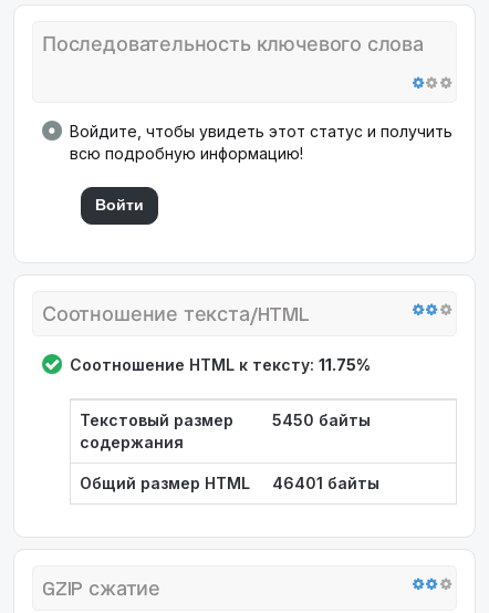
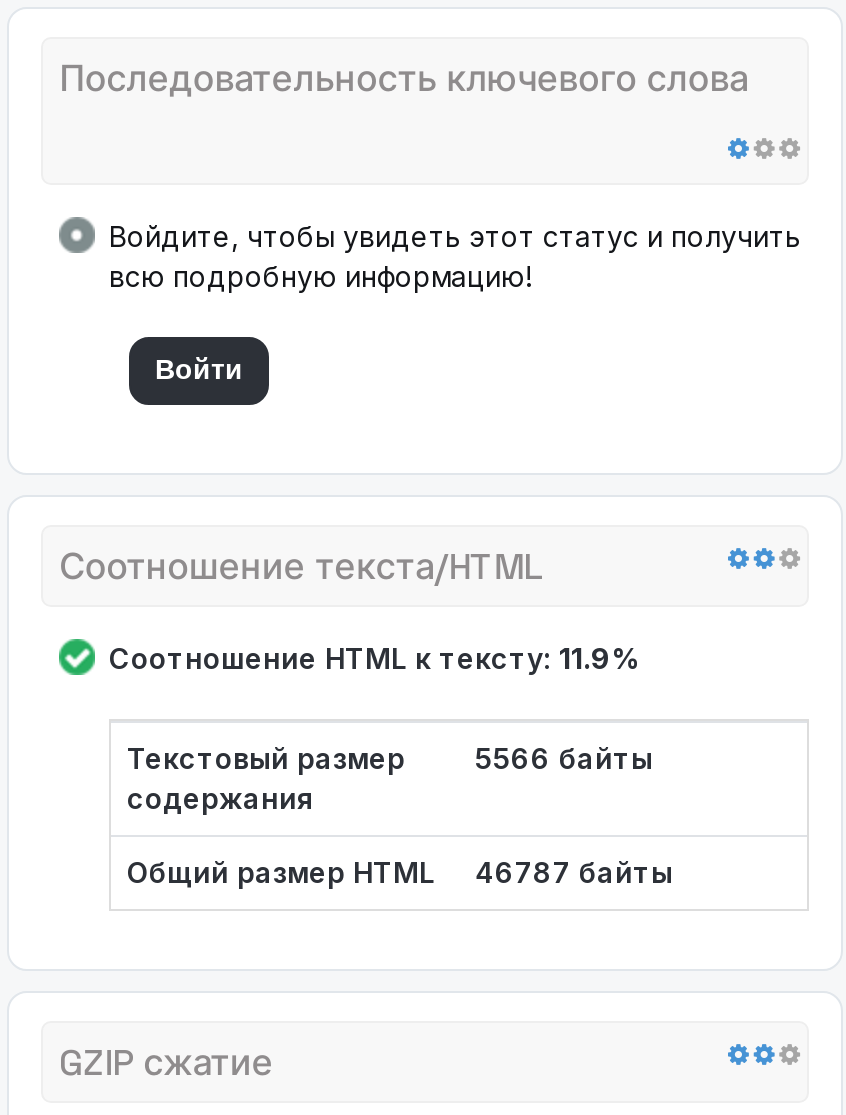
- Соотношение HTML к тексту: 11.75%
+ Соотношение HTML к тексту: 11.9%

- 5450 байты
+ 5566 байты

- Общий размер HTML 46401 байты
+ Общий размер HTML 46787 байты
